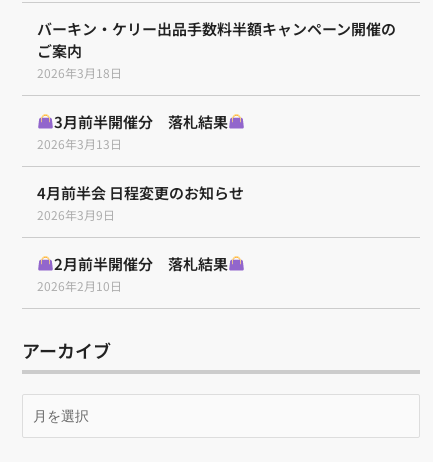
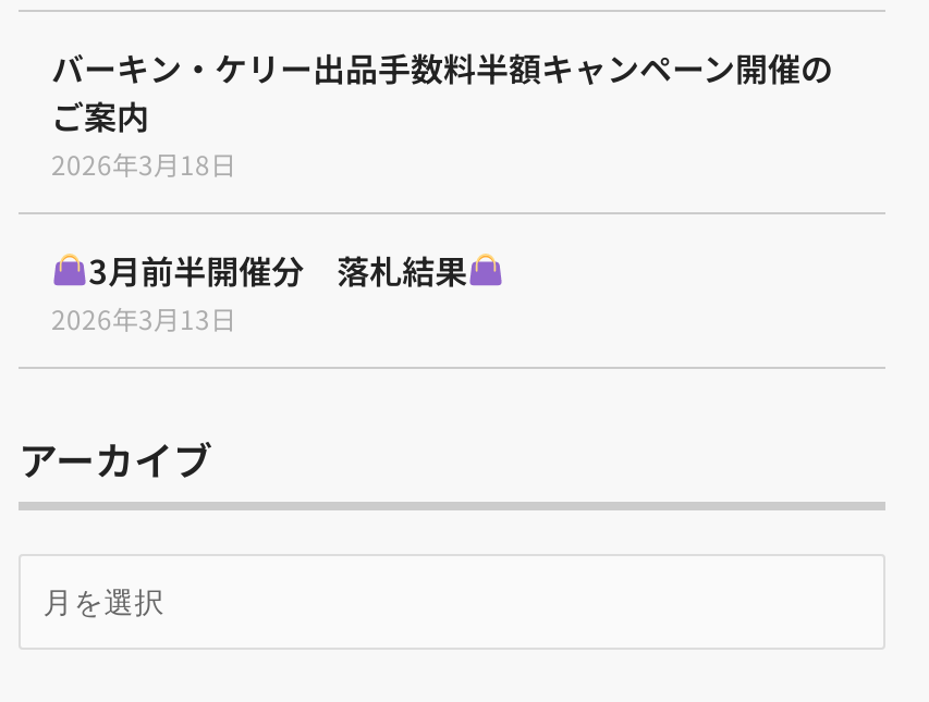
- 4月前半会 日程変更のお知らせ
- 2026年3月9日
- 2月前半開催分 落札結果
- 2026年2月10日
